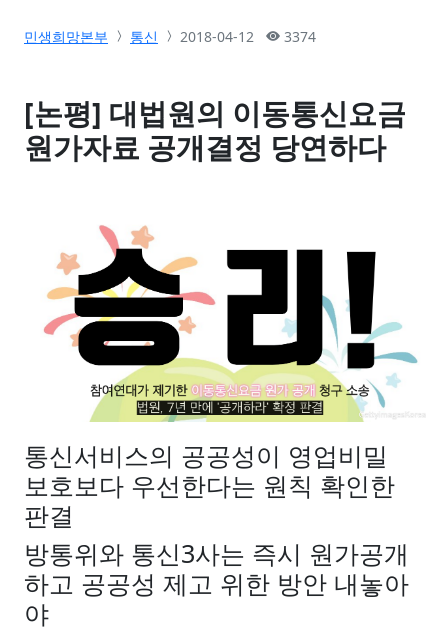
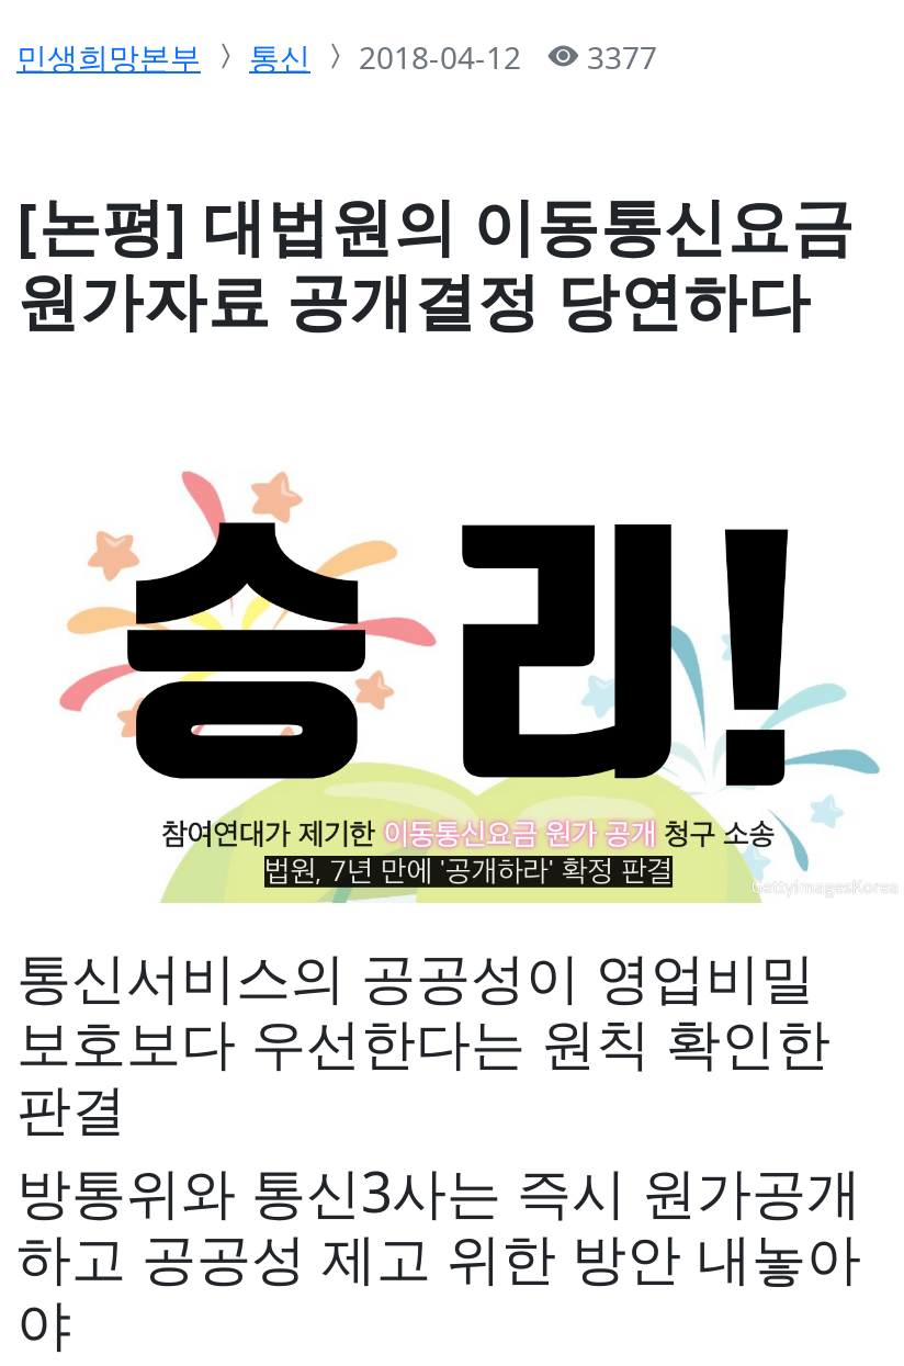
- 민생희망본부 통신 2018-04-12 3374
+ 민생희망본부 통신 2018-04-12 3377
